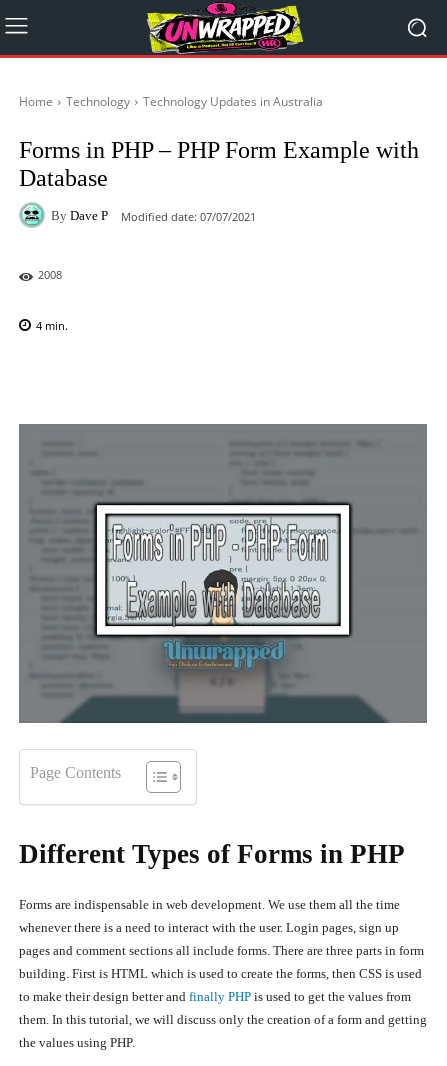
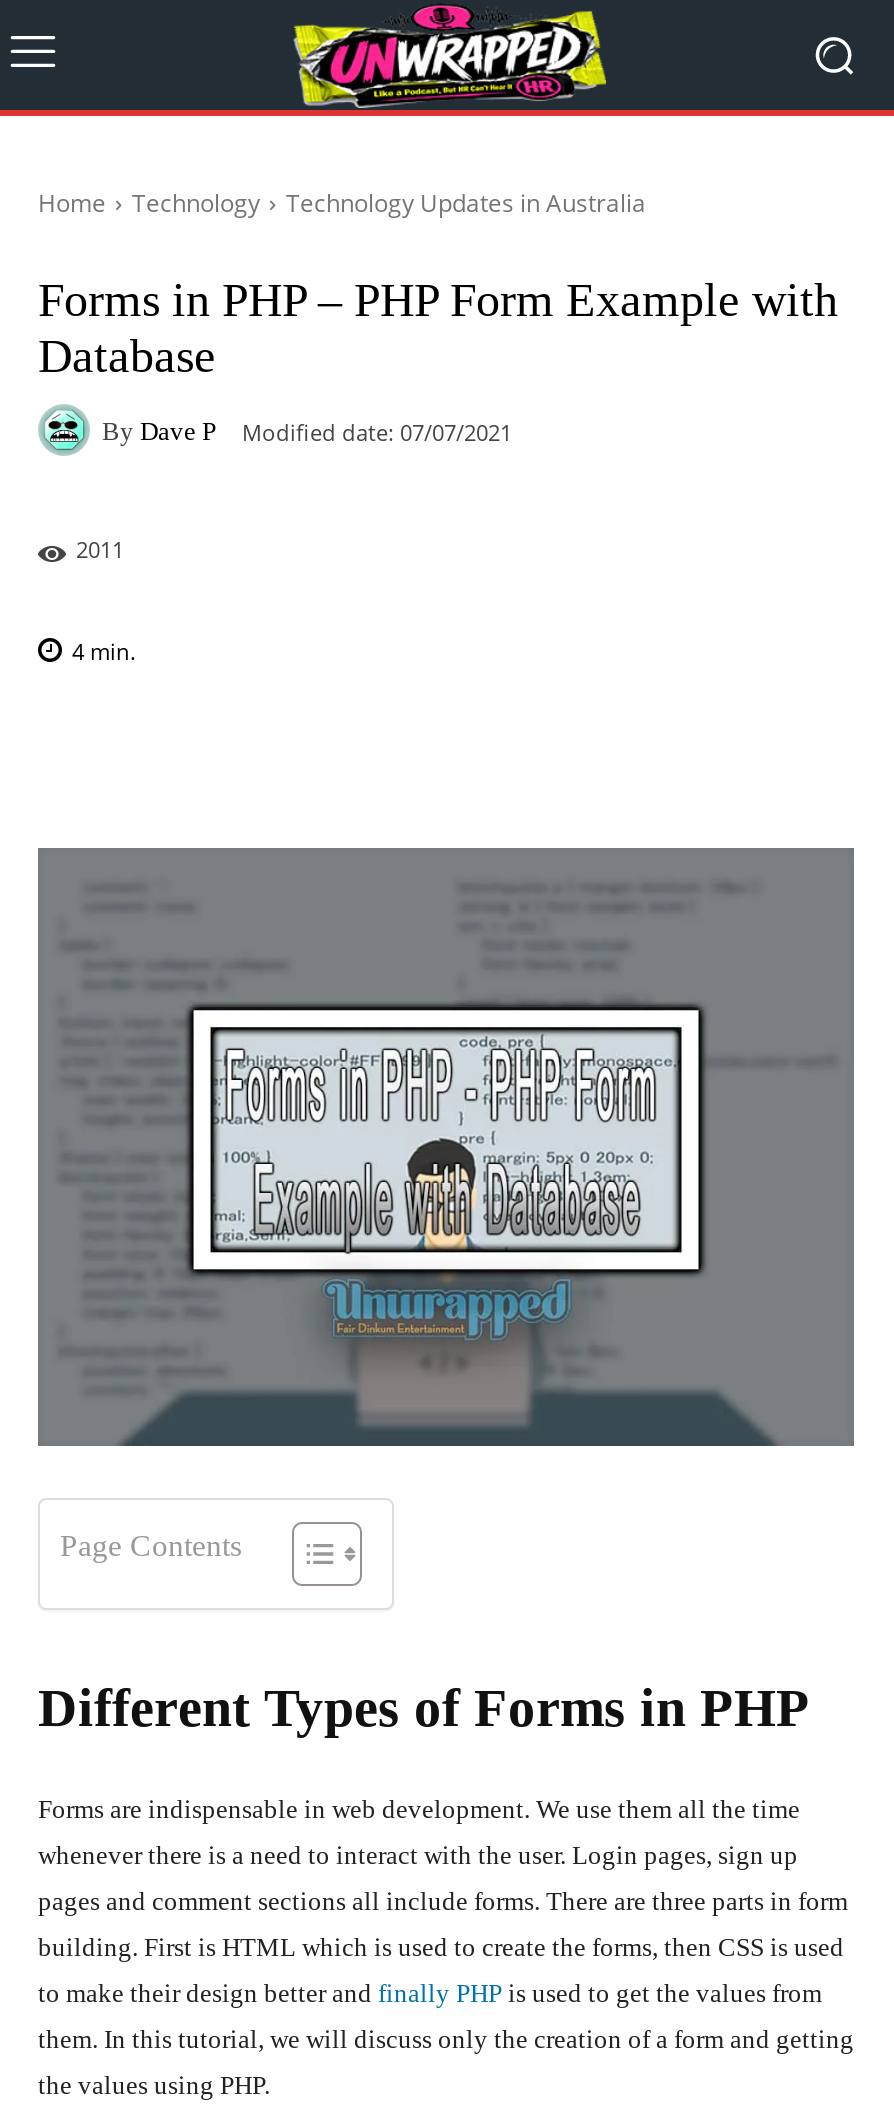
- 2008
+ 2011
